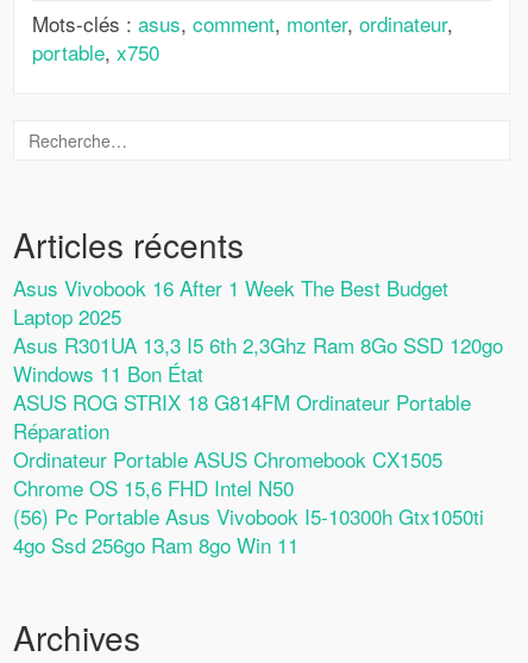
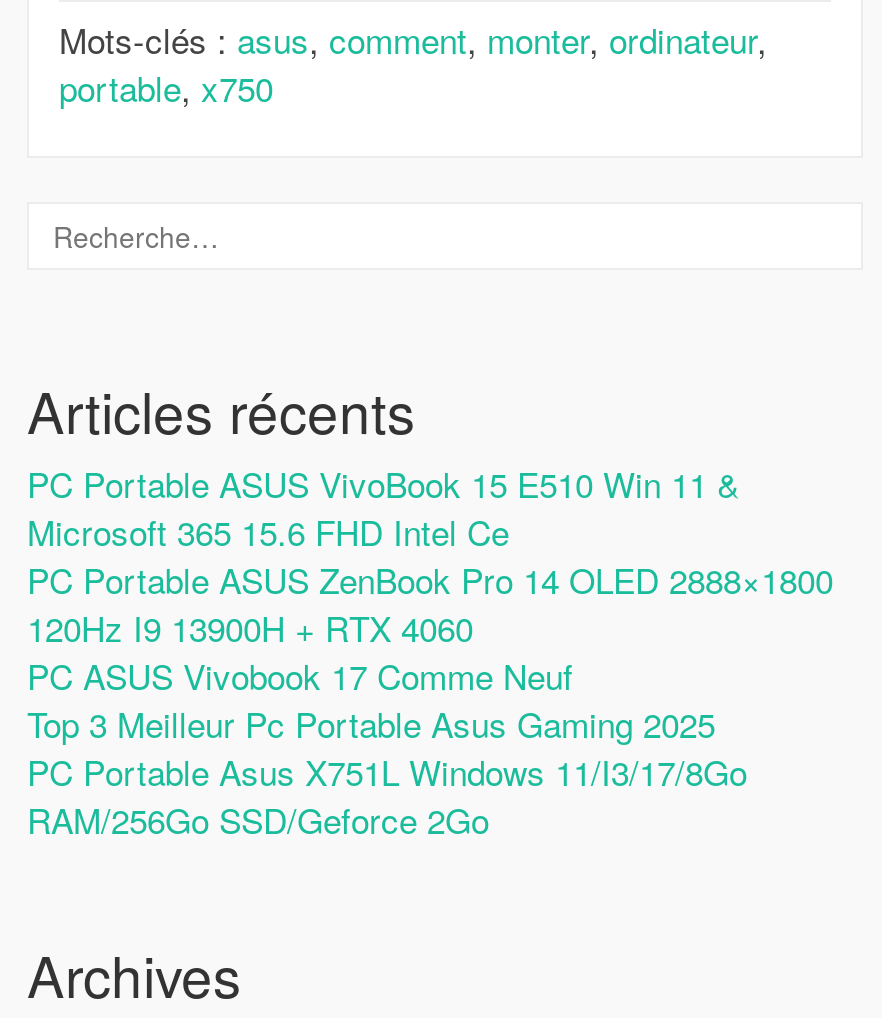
- Asus Vivobook 16 After 1 Week The Best Budget
- Laptop 2025
- Asus R301UA 13,3 I5 6th 2,3Ghz Ram 8Go SSD 120go
- Windows 11 Bon État
- ASUS ROG STRIX 18 G814FM Ordinateur Portable
- Réparation
- Ordinateur Portable ASUS Chromebook CX1505
- Chrome OS 15,6 FHD Intel N50
- (56) Pc Portable Asus Vivobook I5-10300h Gtx1050ti
- 4go Ssd 256go Ram 8go Win 11
+ PC Portable ASUS VivoBook 15 E510 Win 11 &
+ Microsoft 365 15.6 FHD Intel Ce
+ PC Portable ASUS ZenBook Pro 14 OLED 2888×1800
+ 120Hz I9 13900H + RTX 4060
+ PC ASUS Vivobook 17 Comme Neuf
+ Top 3 Meilleur Pc Portable Asus Gaming 2025
+ PC Portable Asus X751L Windows 11/i3/17/8Go
+ RAM/256Go SSD/Geforce 2Go
